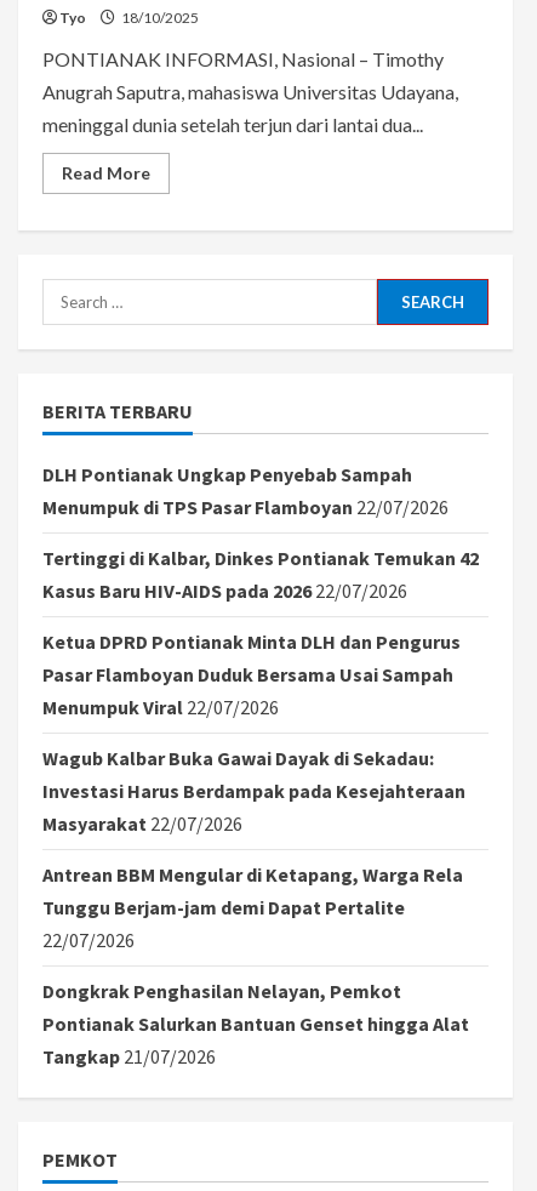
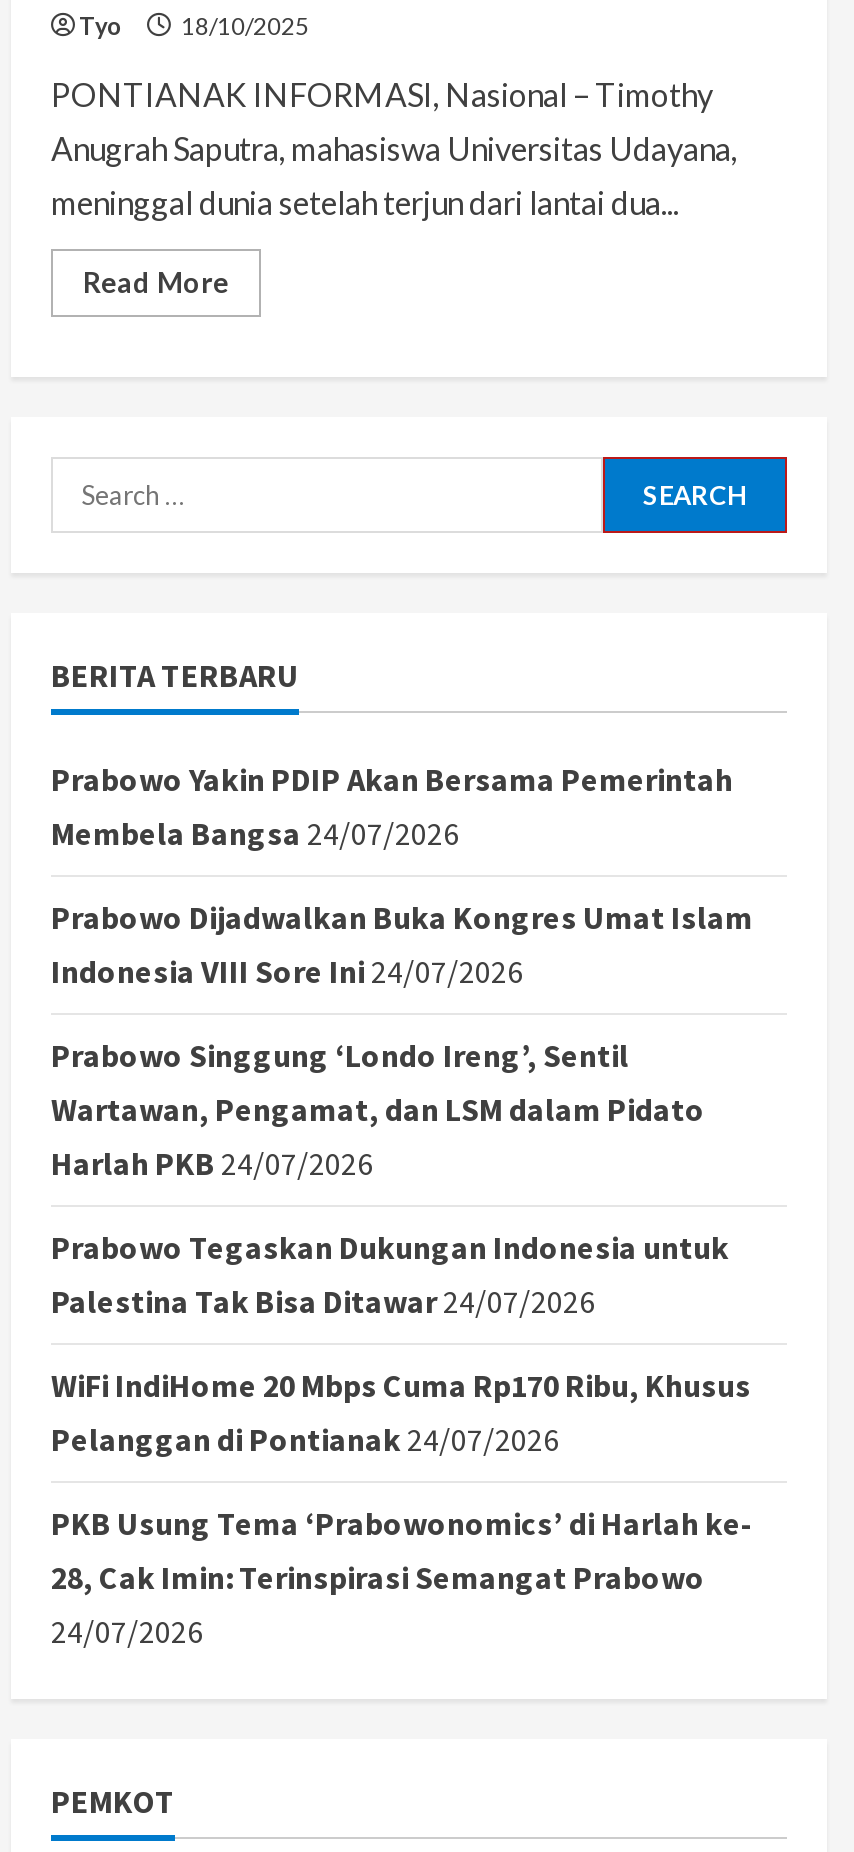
- DLH Pontianak Ungkap Penyebab Sampah
- Menumpuk di TPS Pasar Flamboyan 22/07/2026
+ Prabowo Yakin PDIP Akan Bersama Pemerintah
+ Membela Bangsa 24/07/2026

- Tertinggi di Kalbar, Dinkes Pontianak Temukan 42
- Kasus Baru HIV-AIDS pada 2026 22/07/2026
+ Prabowo Dijadwalkan Buka Kongres Umat Islam
+ Indonesia VIII Sore Ini 24/07/2026

- Ketua DPRD Pontianak Minta DLH dan Pengurus
- Pasar Flamboyan Duduk Bersama Usai Sampah
- Menumpuk Viral 22/07/2026
+ Prabowo Singgung ‘Londo Ireng’, Sentil
+ Wartawan, Pengamat, dan LSM dalam Pidato
+ Harlah PKB 24/07/2026

- Wagub Kalbar Buka Gawai Dayak di Sekadau:
- Investasi Harus Berdampak pada Kesejahteraan
- Masyarakat 22/07/2026
+ Prabowo Tegaskan Dukungan Indonesia untuk
+ Palestina Tak Bisa Ditawar 24/07/2026

- Antrean BBM Mengular di Ketapang, Warga Rela
- Tunggu Berjam-jam demi Dapat Pertalite
- 22/07/2026
+ WiFi IndiHome 20 Mbps Cuma Rp170 Ribu, Khusus
+ Pelanggan di Pontianak 24/07/2026

- Dongkrak Penghasilan Nelayan, Pemkot
- Pontianak Salurkan Bantuan Genset hingga Alat
- Tangkap 21/07/2026
+ PKB Usung Tema ‘Prabowonomics’ di Harlah ke-
+ 28, Cak Imin: Terinspirasi Semangat Prabowo
+ 24/07/2026
